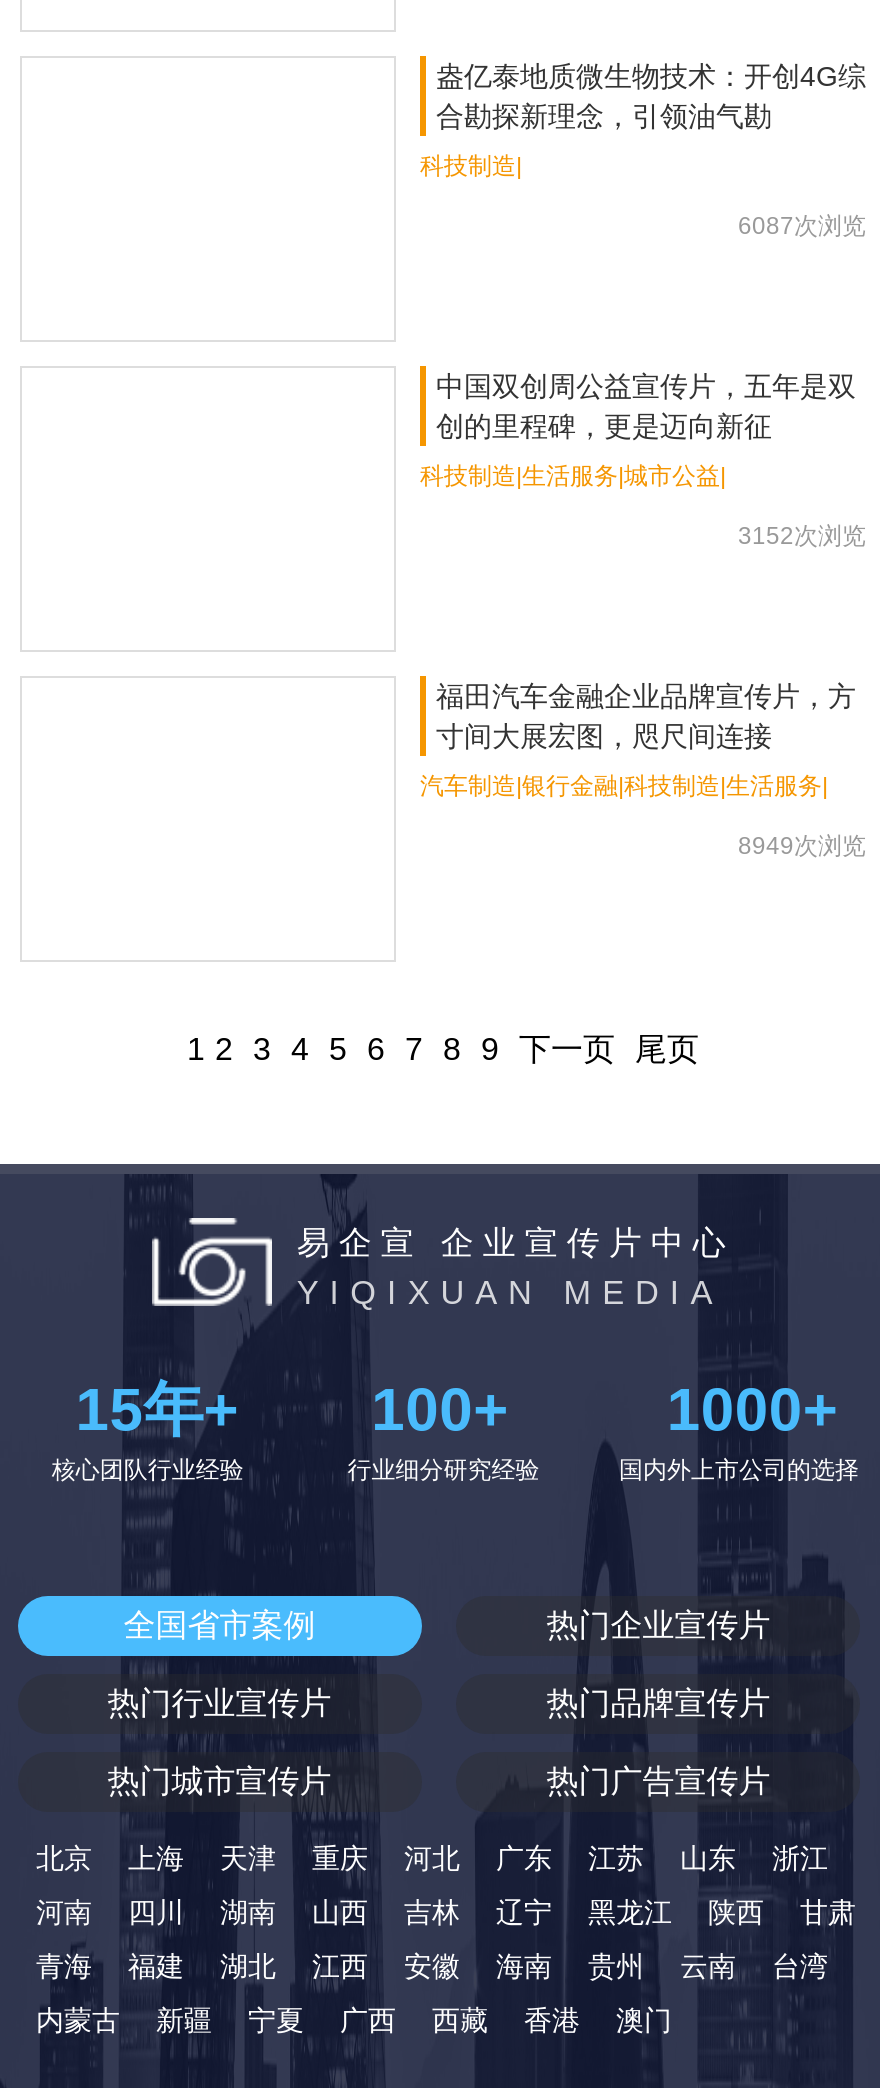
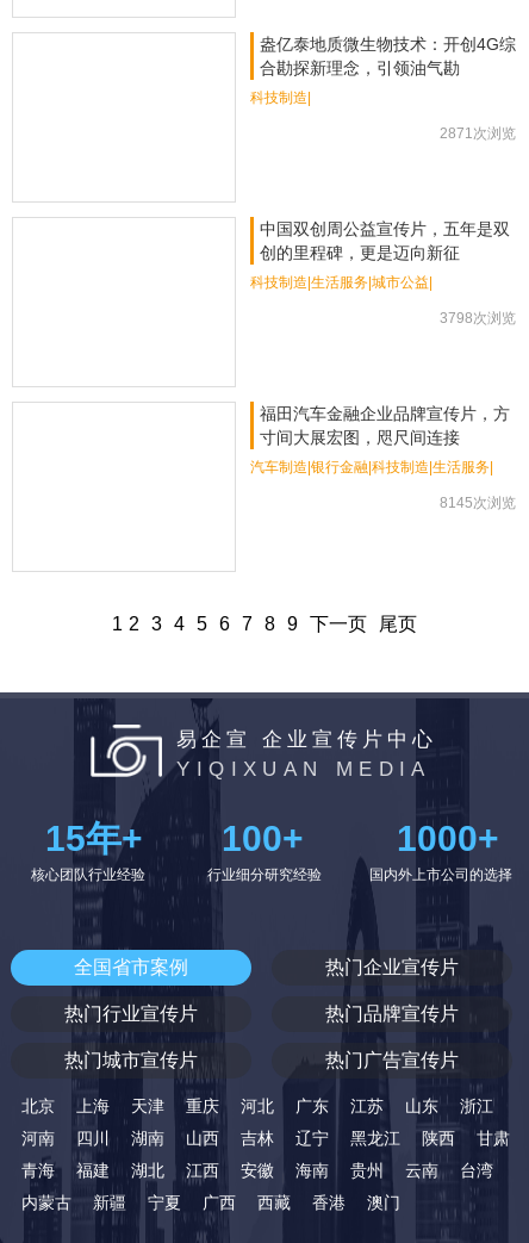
- 6087次浏览
+ 2871次浏览

- 3152次浏览
+ 3798次浏览

- 8949次浏览
+ 8145次浏览
